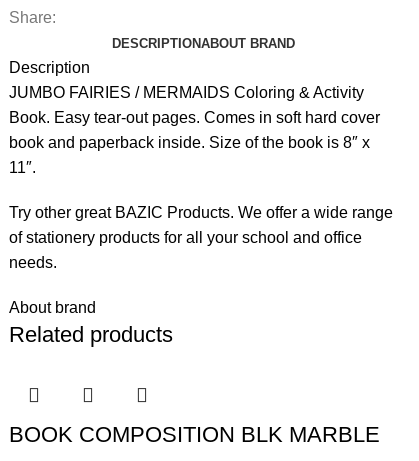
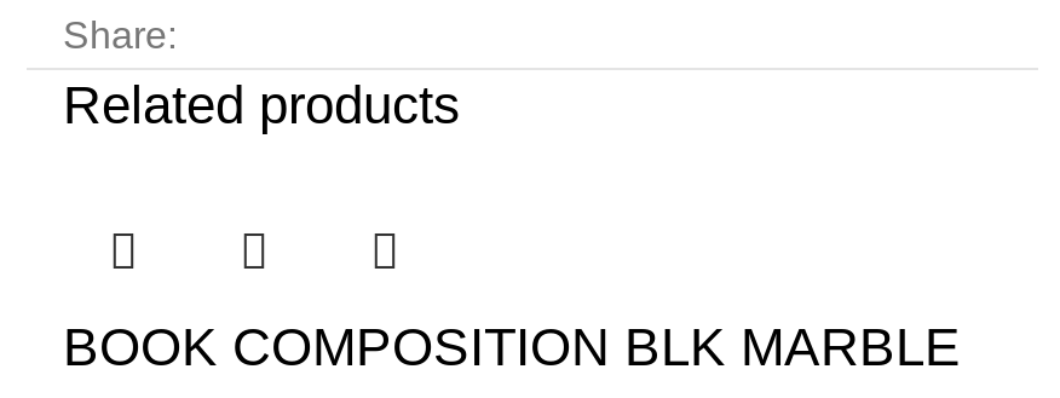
- DESCRIPTIONABOUT BRAND
- Description
- JUMBO FAIRIES / MERMAIDS Coloring & Activity
- Book. Easy tear-out pages. Comes in soft hard cover
- book and paperback inside. Size of the book is 8″ x
- 11″.
- Try other great BAZIC Products. We offer a wide range
- of stationery products for all your school and office
- needs.
- About brand
